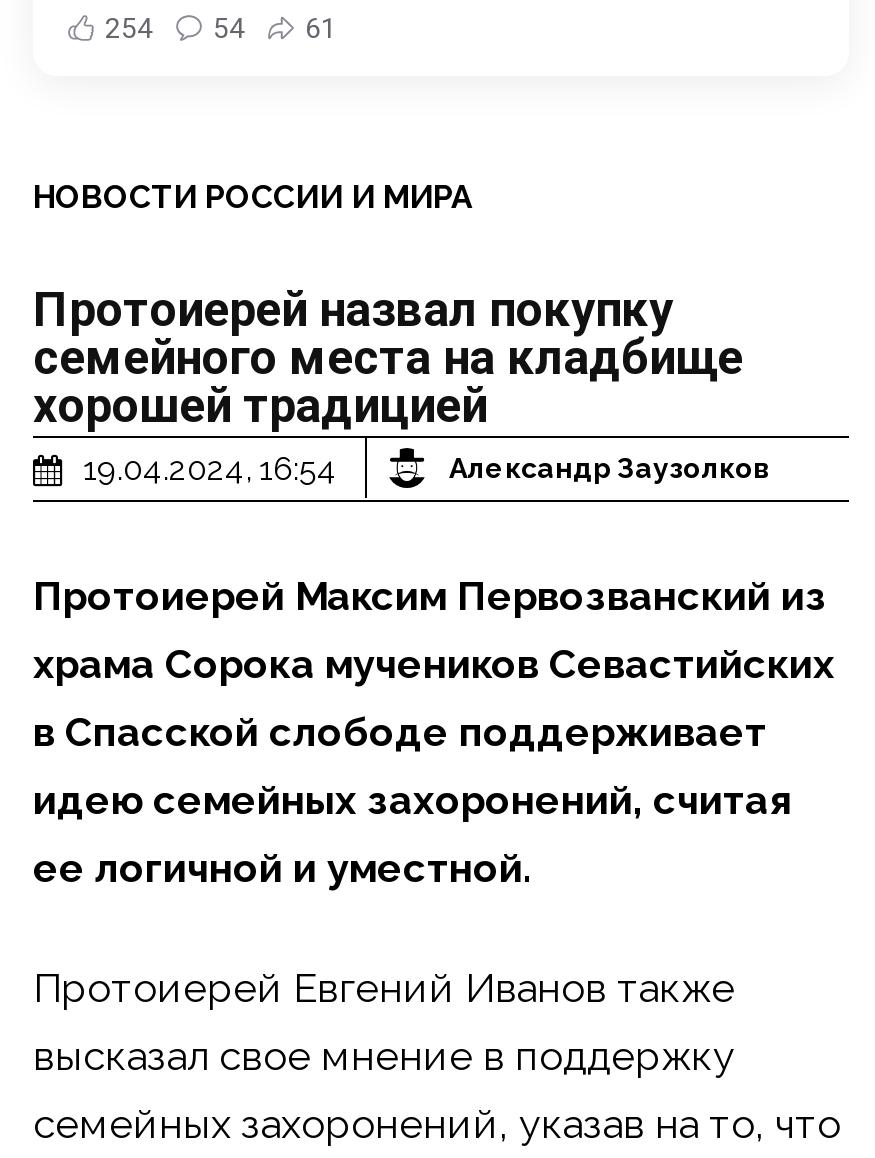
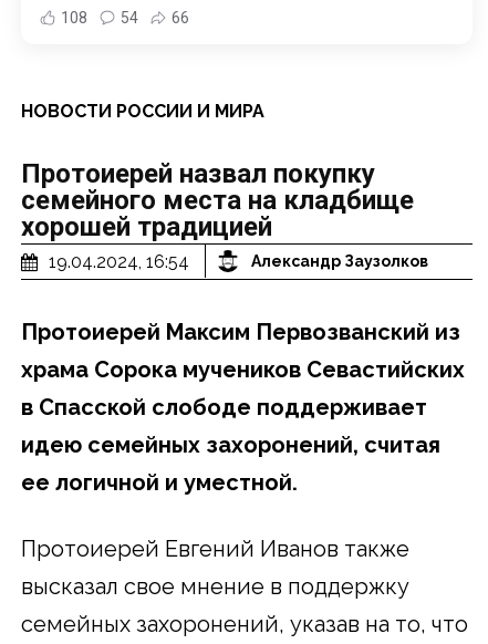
- 254
+ 108

- 61
+ 66
